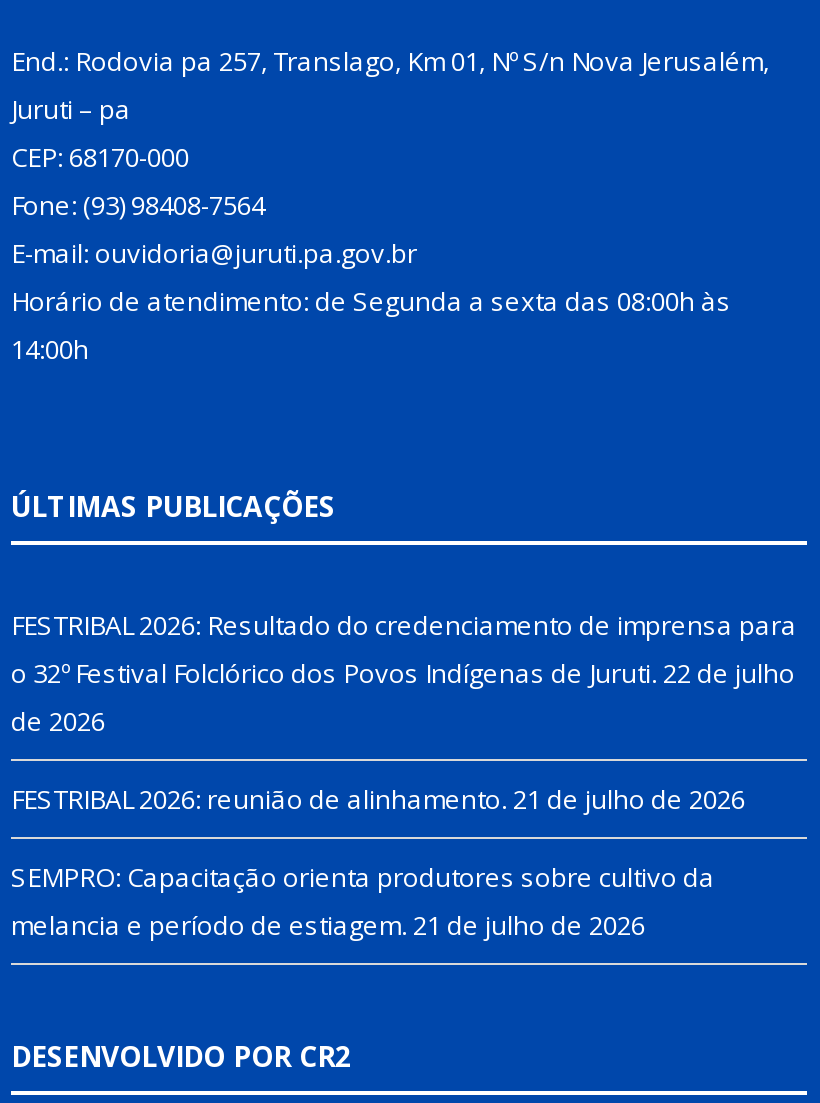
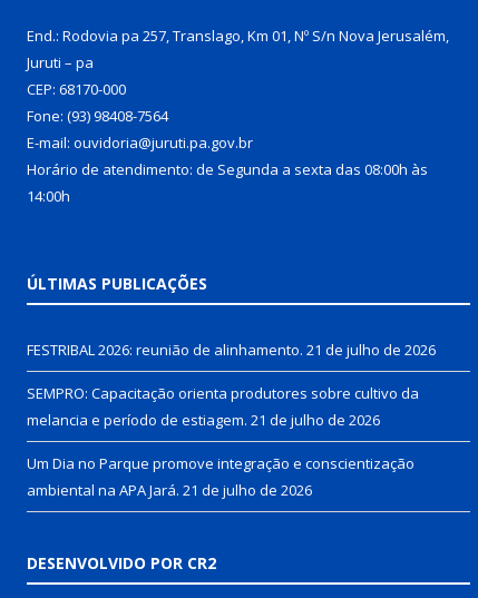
- FESTRIBAL 2026: Resultado do credenciamento de imprensa para
- o 32º Festival Folclórico dos Povos Indígenas de Juruti. 22 de julho
- de 2026

moved up: FESTRIBAL 2026: reunião de alinhamento. 21 de julho de 2026 | SEMPRO: Capacitação orienta produtores sobre cultivo da | melancia e período de estiagem. 21 de julho de 2026

+ Um Dia no Parque promove integração e conscientização
+ ambiental na APA Jará. 21 de julho de 2026
